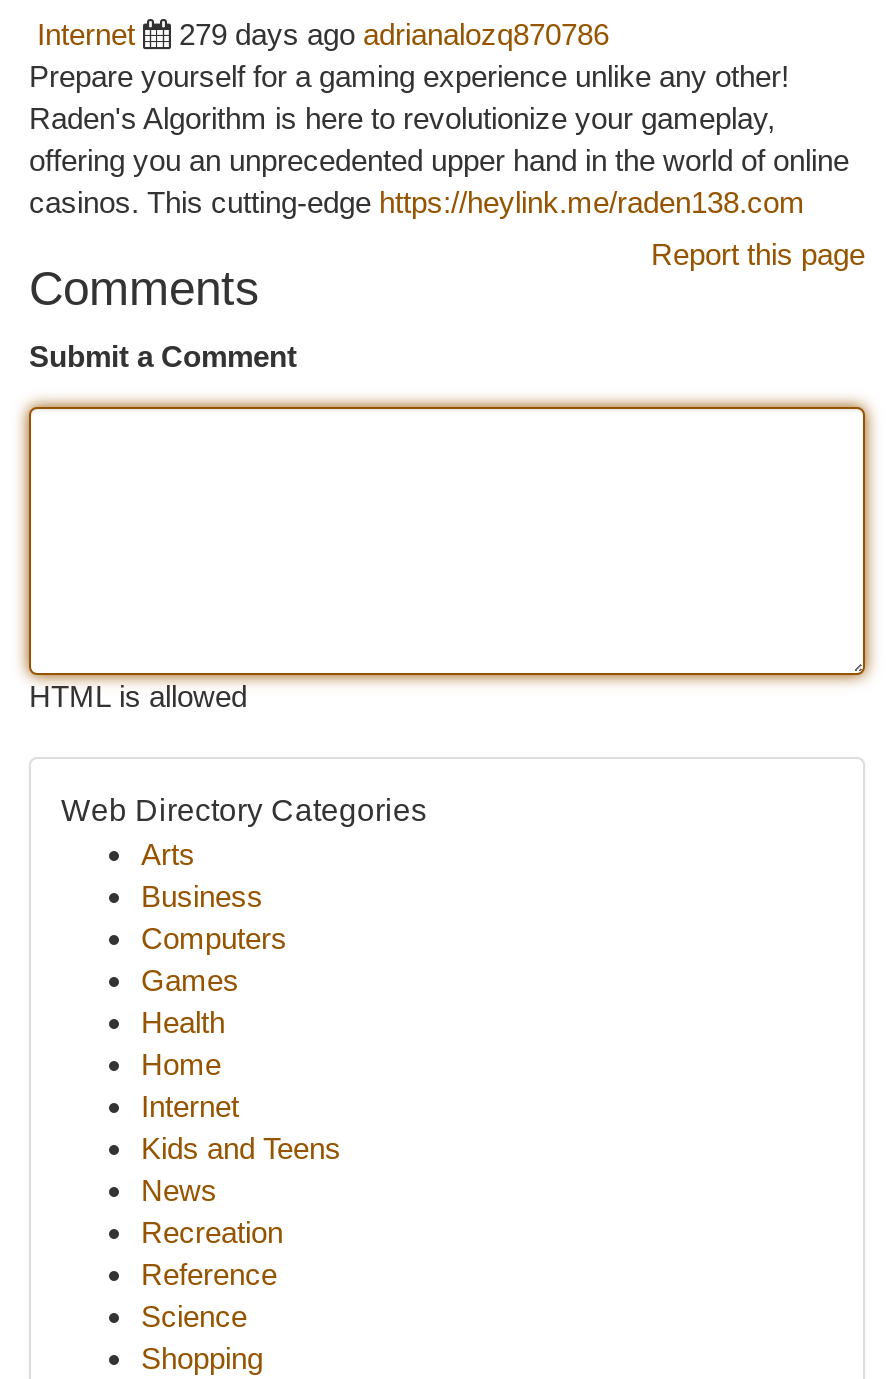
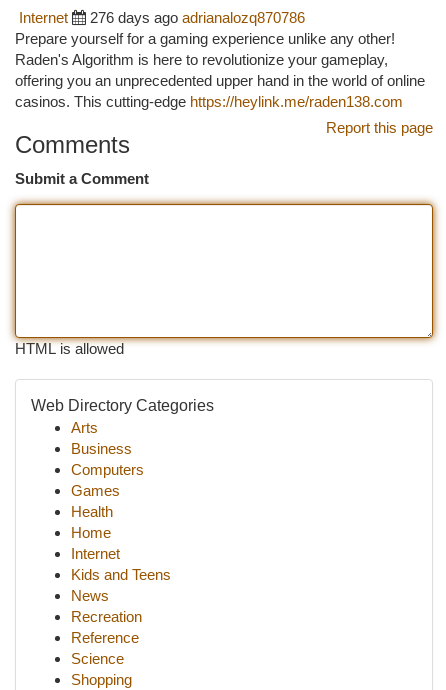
- 279 days ago adrianalozq870786
+ 276 days ago adrianalozq870786
